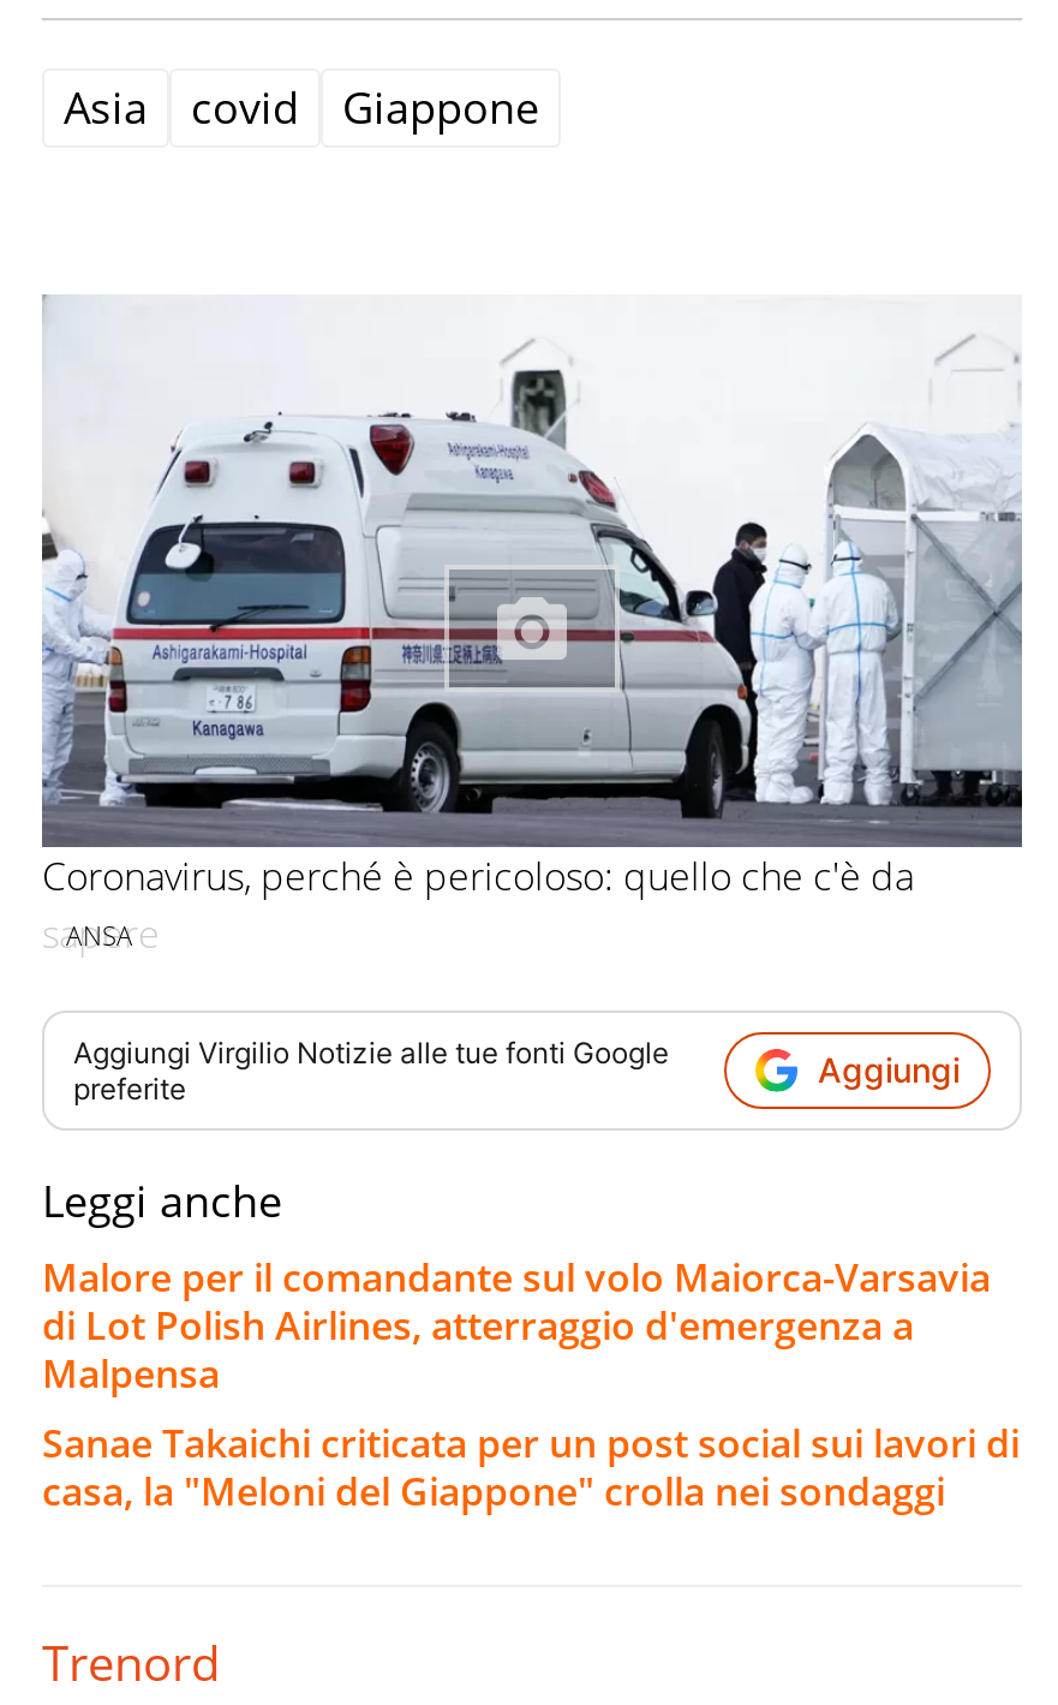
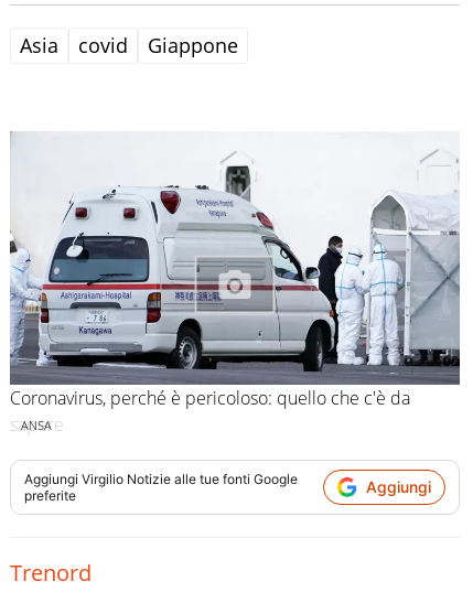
- Leggi anche
- Malore per il comandante sul volo Maiorca-Varsavia
- di Lot Polish Airlines, atterraggio d'emergenza a
- Malpensa
- Sanae Takaichi criticata per un post social sui lavori di
- casa, la "Meloni del Giappone" crolla nei sondaggi
